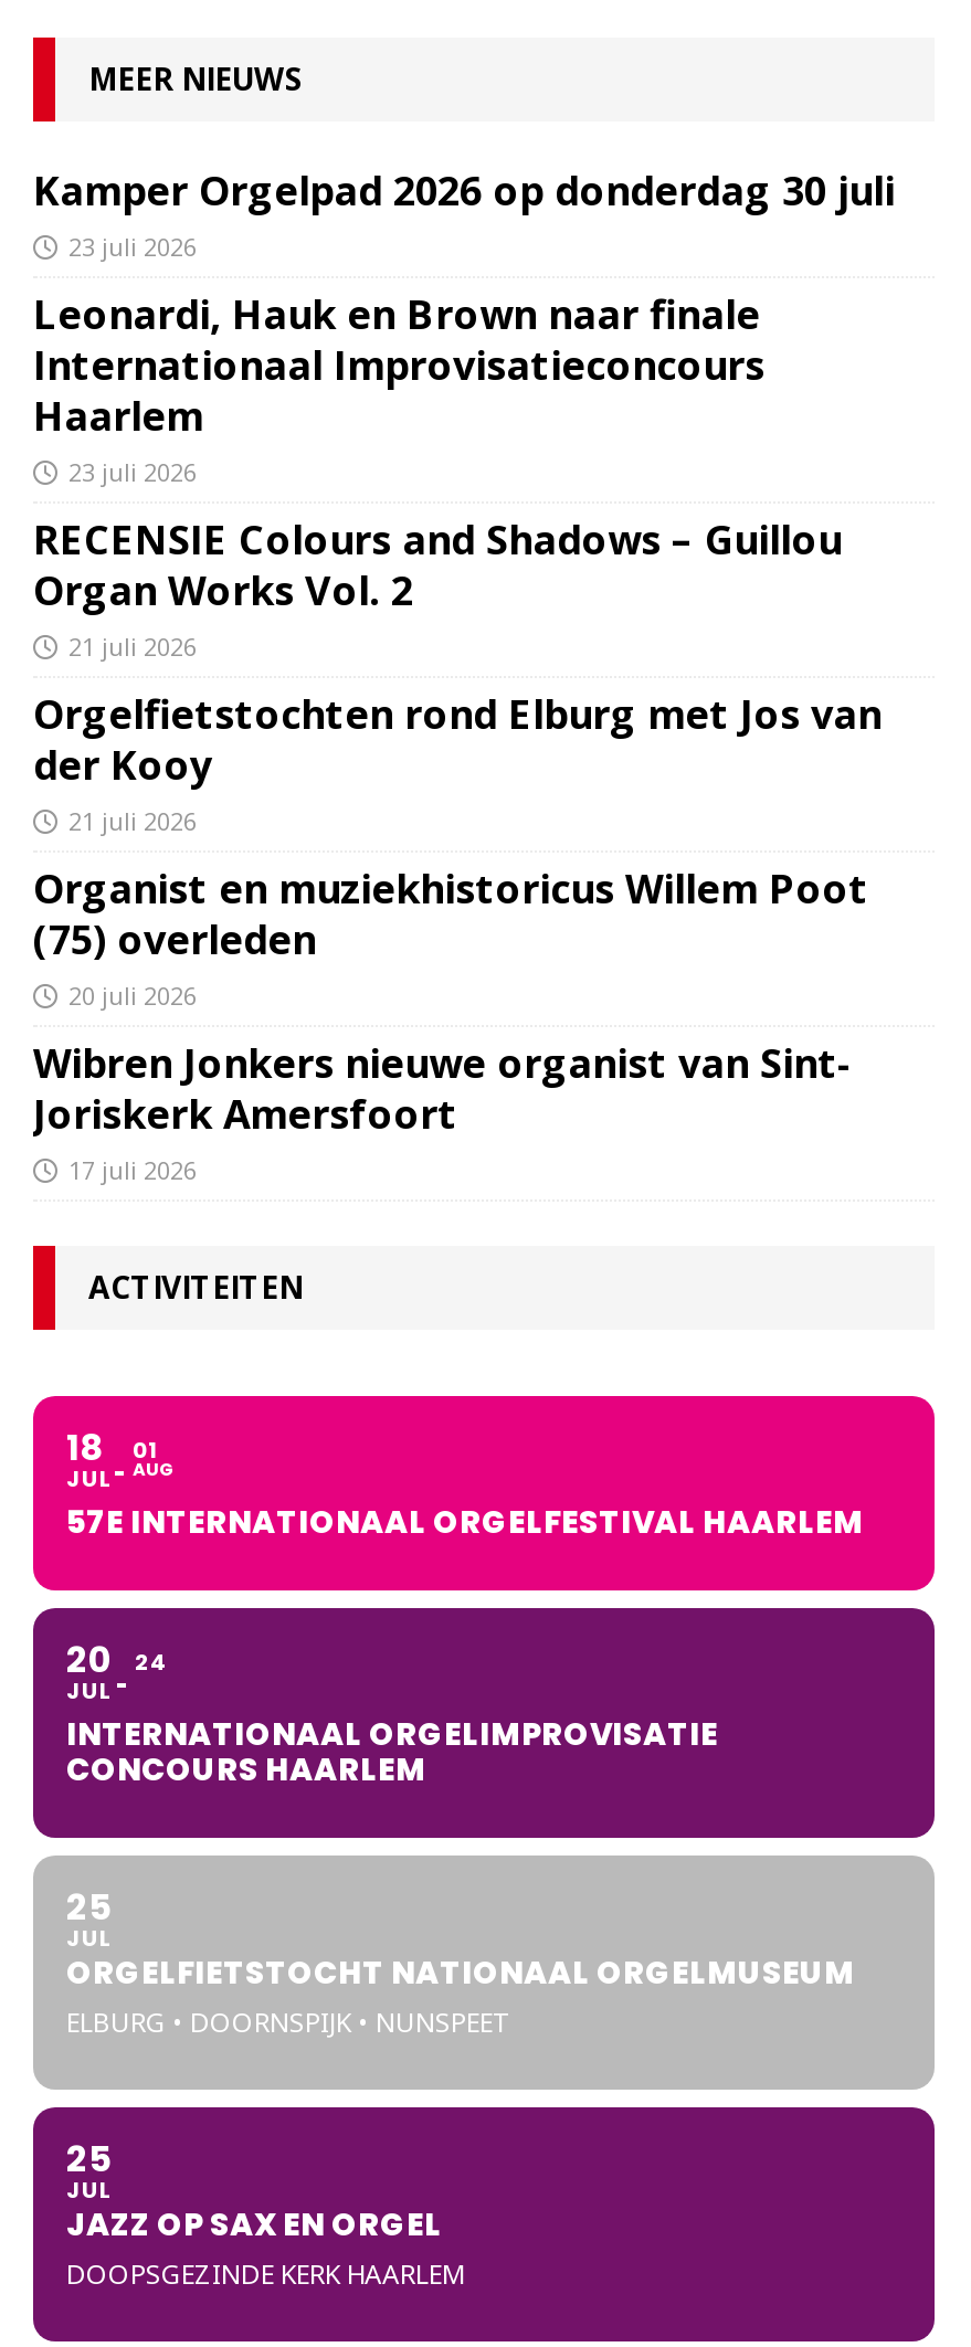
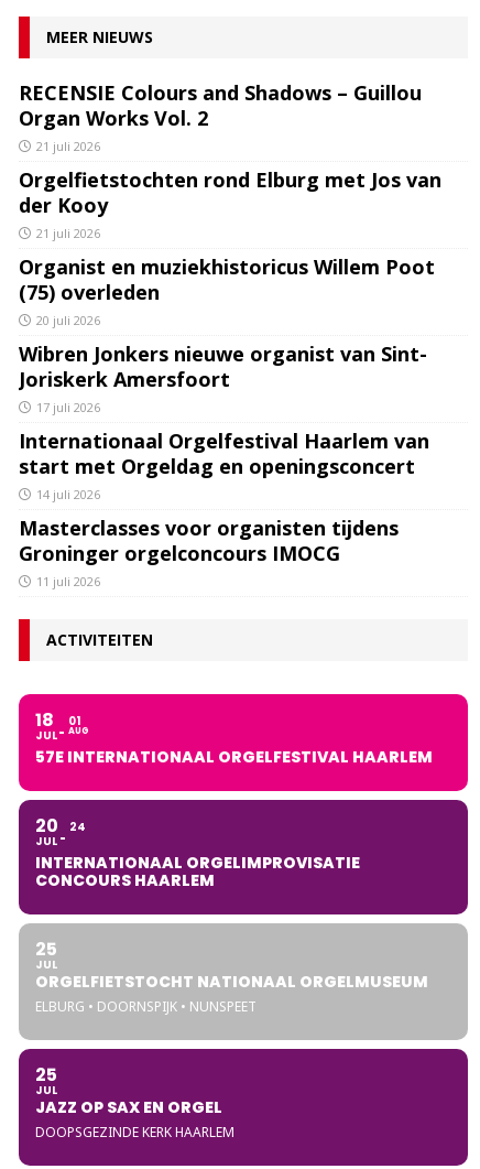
- Kamper Orgelpad 2026 op donderdag 30 juli
- 23 juli 2026
- Leonardi, Hauk en Brown naar finale
- Internationaal Improvisatieconcours
- Haarlem
- 23 juli 2026

moved up: RECENSIE Colours and Shadows – Guillou | Organ Works Vol. 2 | 21 juli 2026 | ... | Joriskerk Amersfoort | 17 juli 2026

+ Internationaal Orgelfestival Haarlem van
+ start met Orgeldag en openingsconcert
+ 14 juli 2026
+ Masterclasses voor organisten tijdens
+ Groninger orgelconcours IMOCG
+ 11 juli 2026
